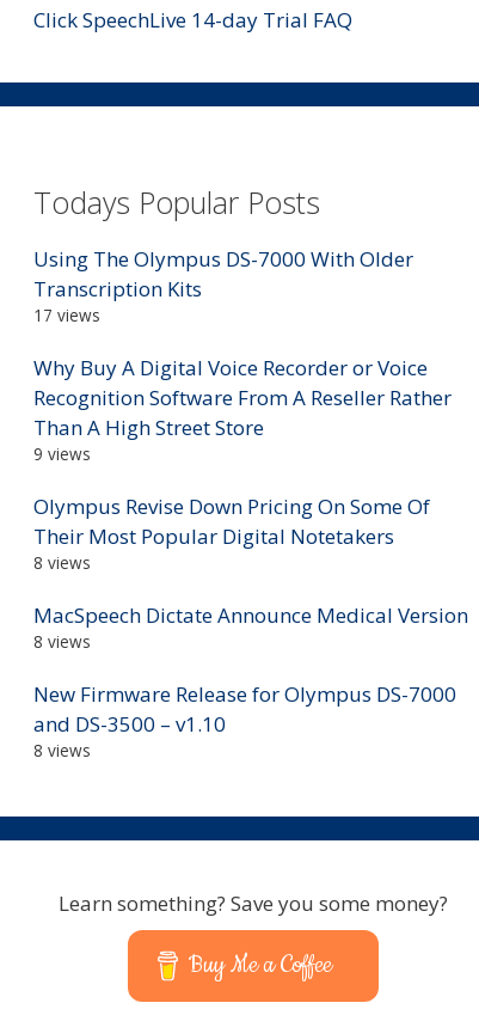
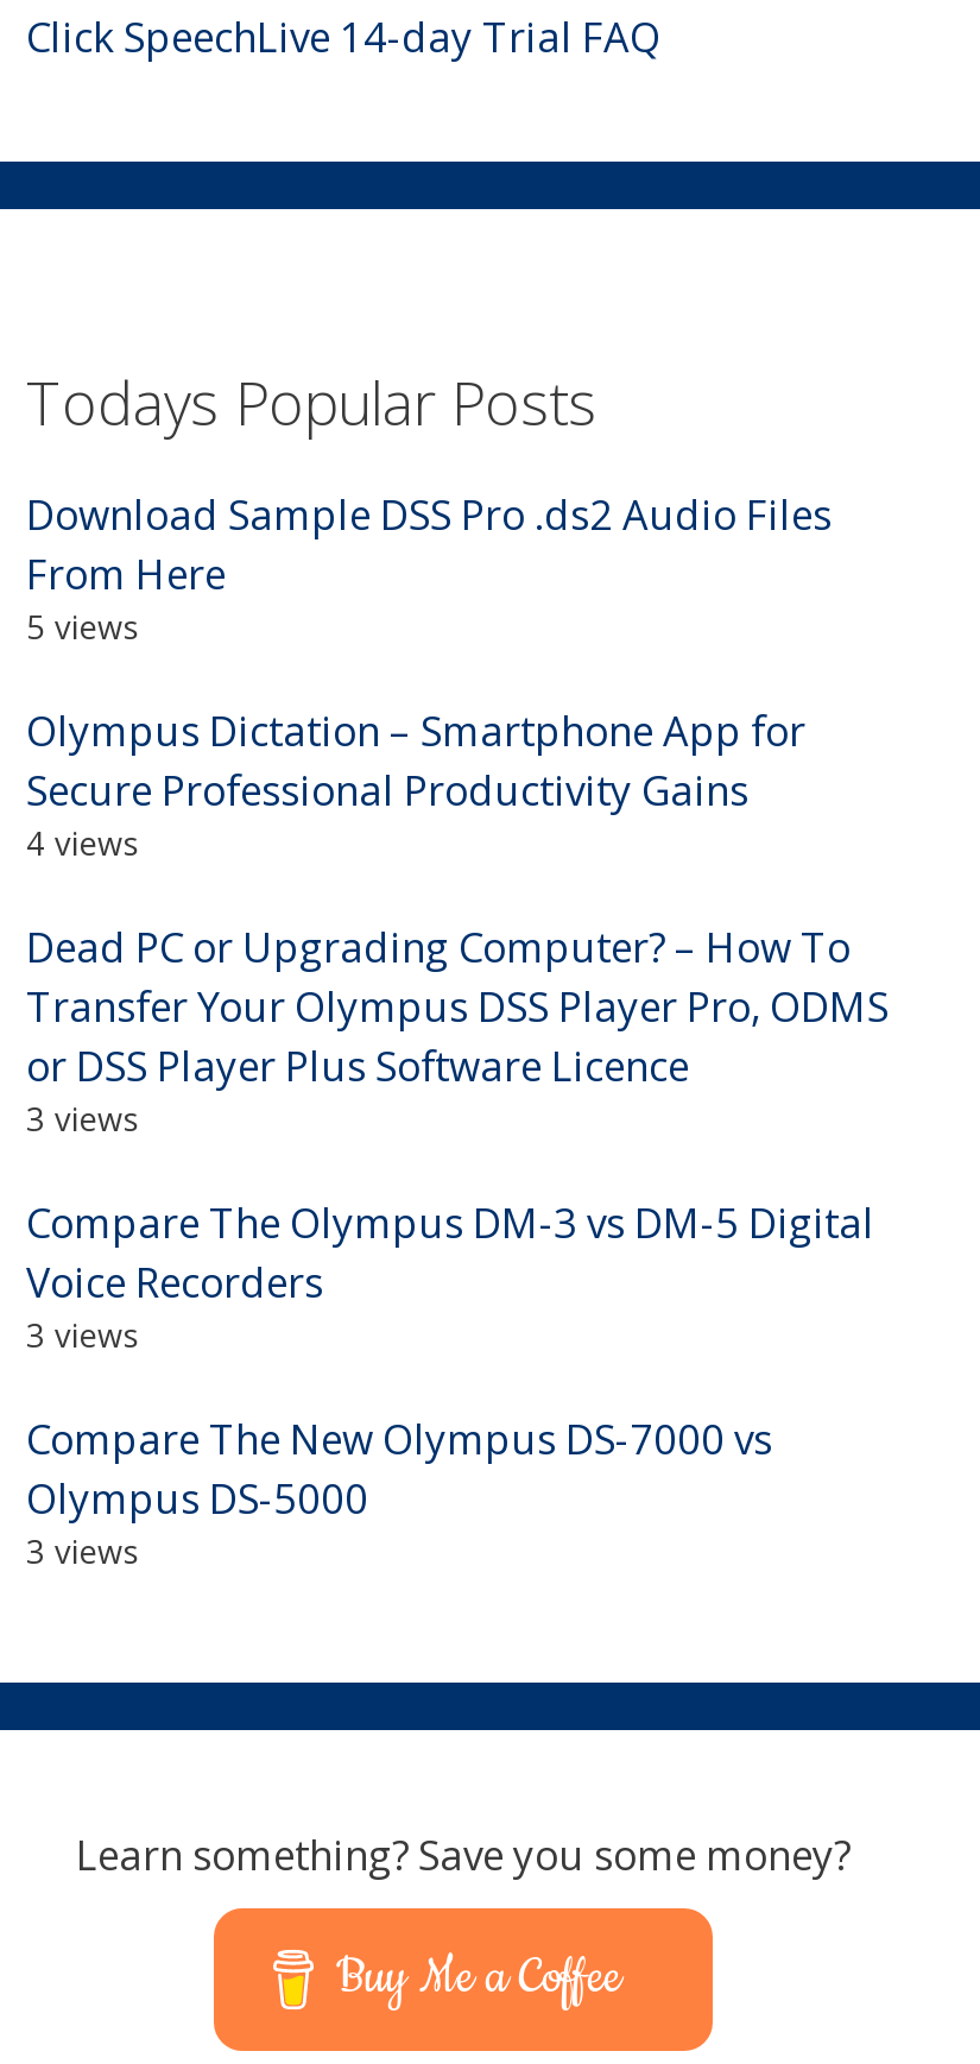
- Using The Olympus DS-7000 With Older
- Transcription Kits
- 17 views
+ Download Sample DSS Pro .ds2 Audio Files
+ From Here
+ 5 views

- Why Buy A Digital Voice Recorder or Voice
- Recognition Software From A Reseller Rather
- Than A High Street Store
- 9 views
+ Olympus Dictation – Smartphone App for
+ Secure Professional Productivity Gains
+ 4 views

- Olympus Revise Down Pricing On Some Of
- Their Most Popular Digital Notetakers
- 8 views
+ Dead PC or Upgrading Computer? – How To
+ Transfer Your Olympus DSS Player Pro, ODMS
+ or DSS Player Plus Software Licence
+ 3 views

- MacSpeech Dictate Announce Medical Version
- 8 views
+ Compare The Olympus DM-3 vs DM-5 Digital
+ Voice Recorders
+ 3 views

- New Firmware Release for Olympus DS-7000
- and DS-3500 – v1.10
- 8 views
+ Compare The New Olympus DS-7000 vs
+ Olympus DS-5000
+ 3 views
